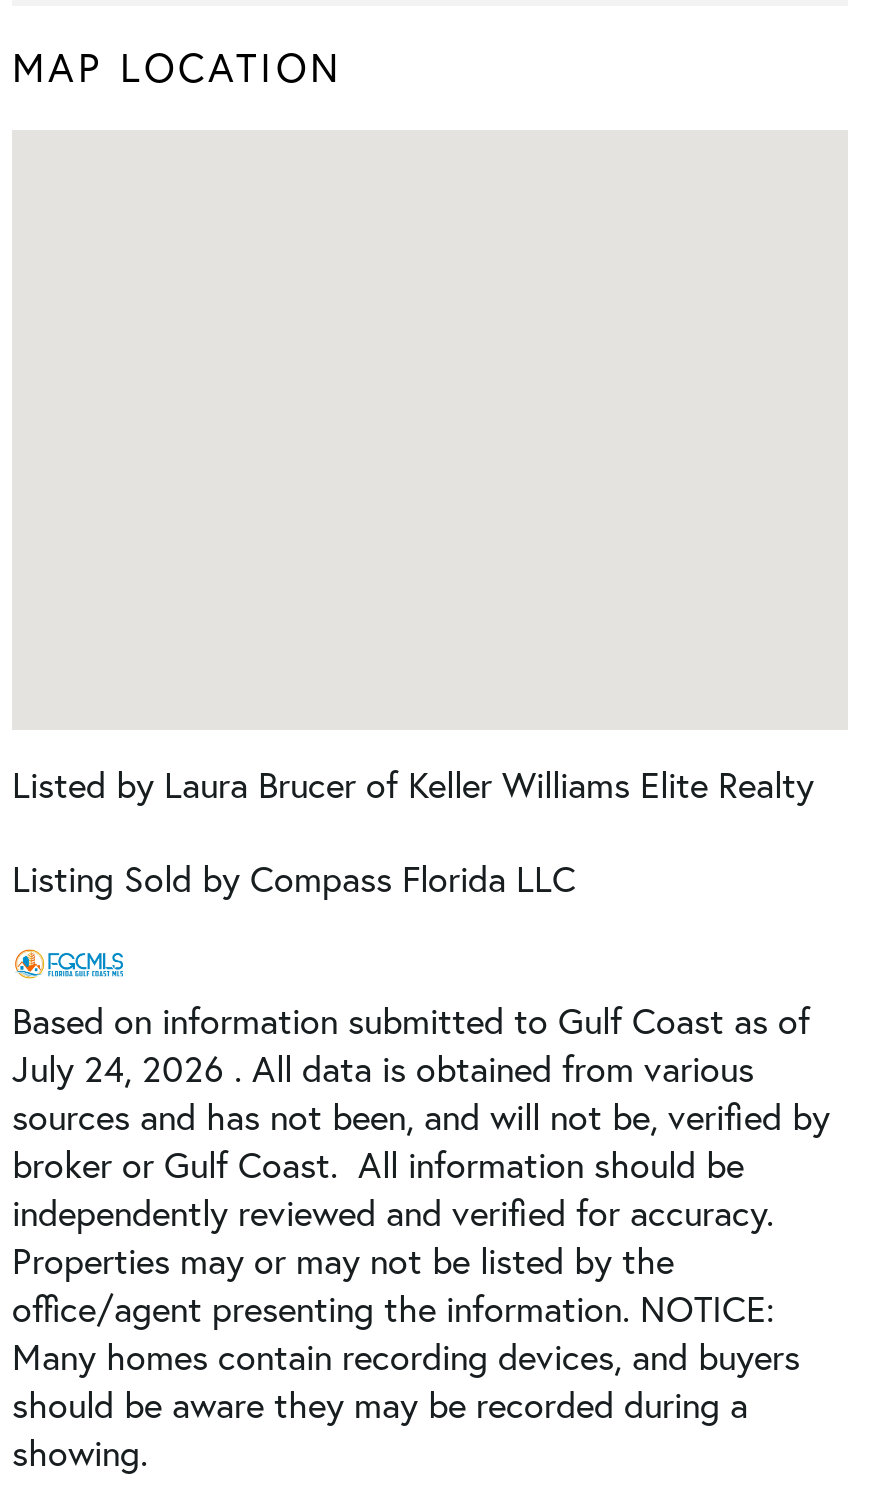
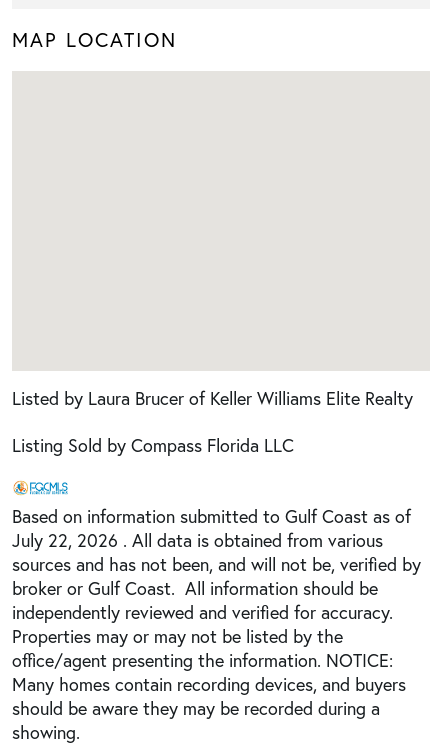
- July 24, 2026 . All data is obtained from various
+ July 22, 2026 . All data is obtained from various
